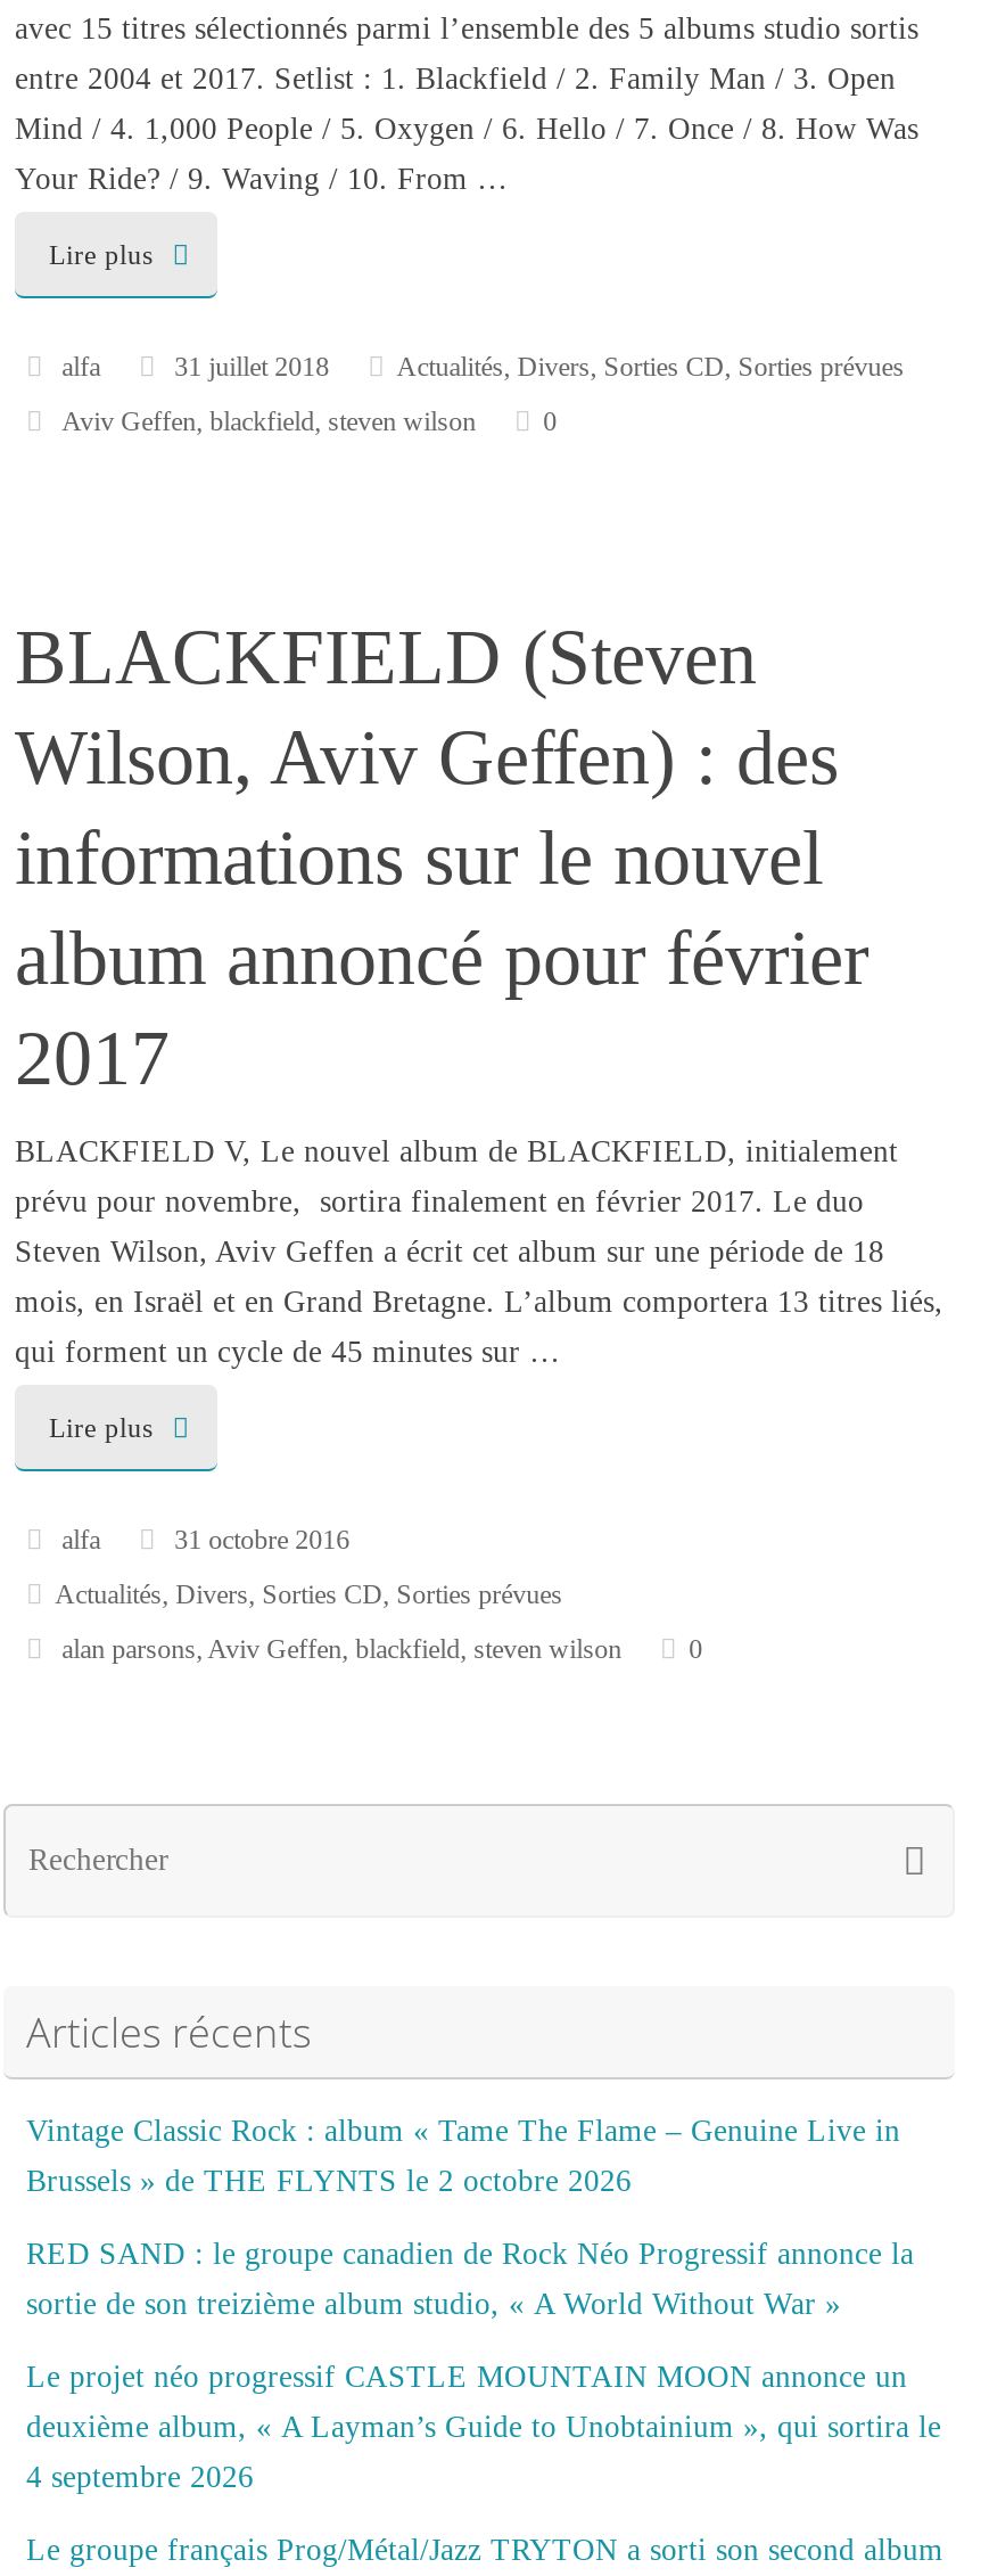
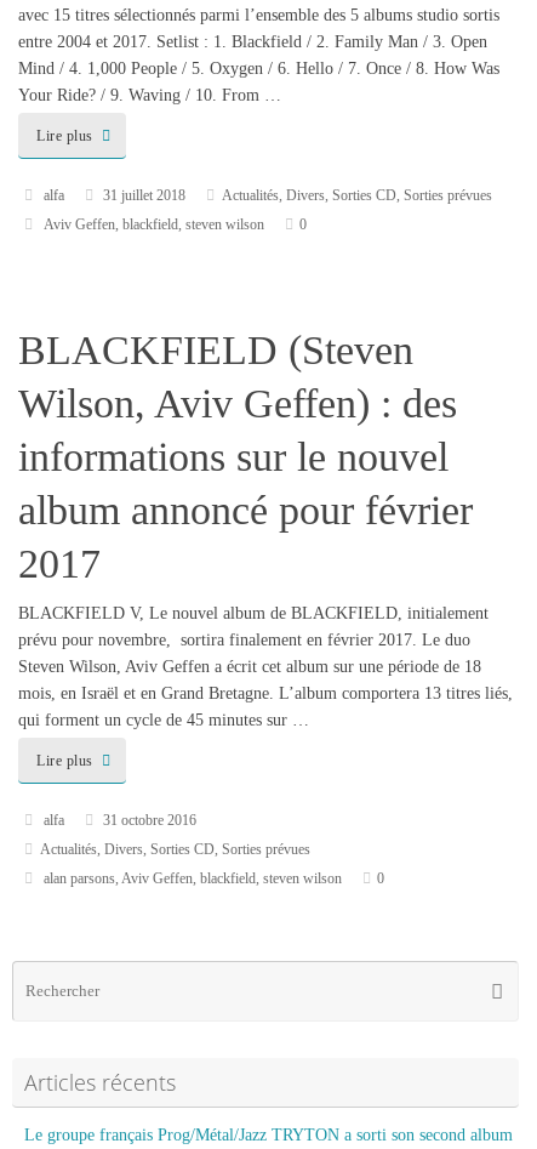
- Vintage Classic Rock : album « Tame The Flame – Genuine Live in
- Brussels » de THE FLYNTS le 2 octobre 2026
- RED SAND : le groupe canadien de Rock Néo Progressif annonce la
- sortie de son treizième album studio, « A World Without War »
- Le projet néo progressif CASTLE MOUNTAIN MOON annonce un
- deuxième album, « A Layman’s Guide to Unobtainium », qui sortira le
- 4 septembre 2026
